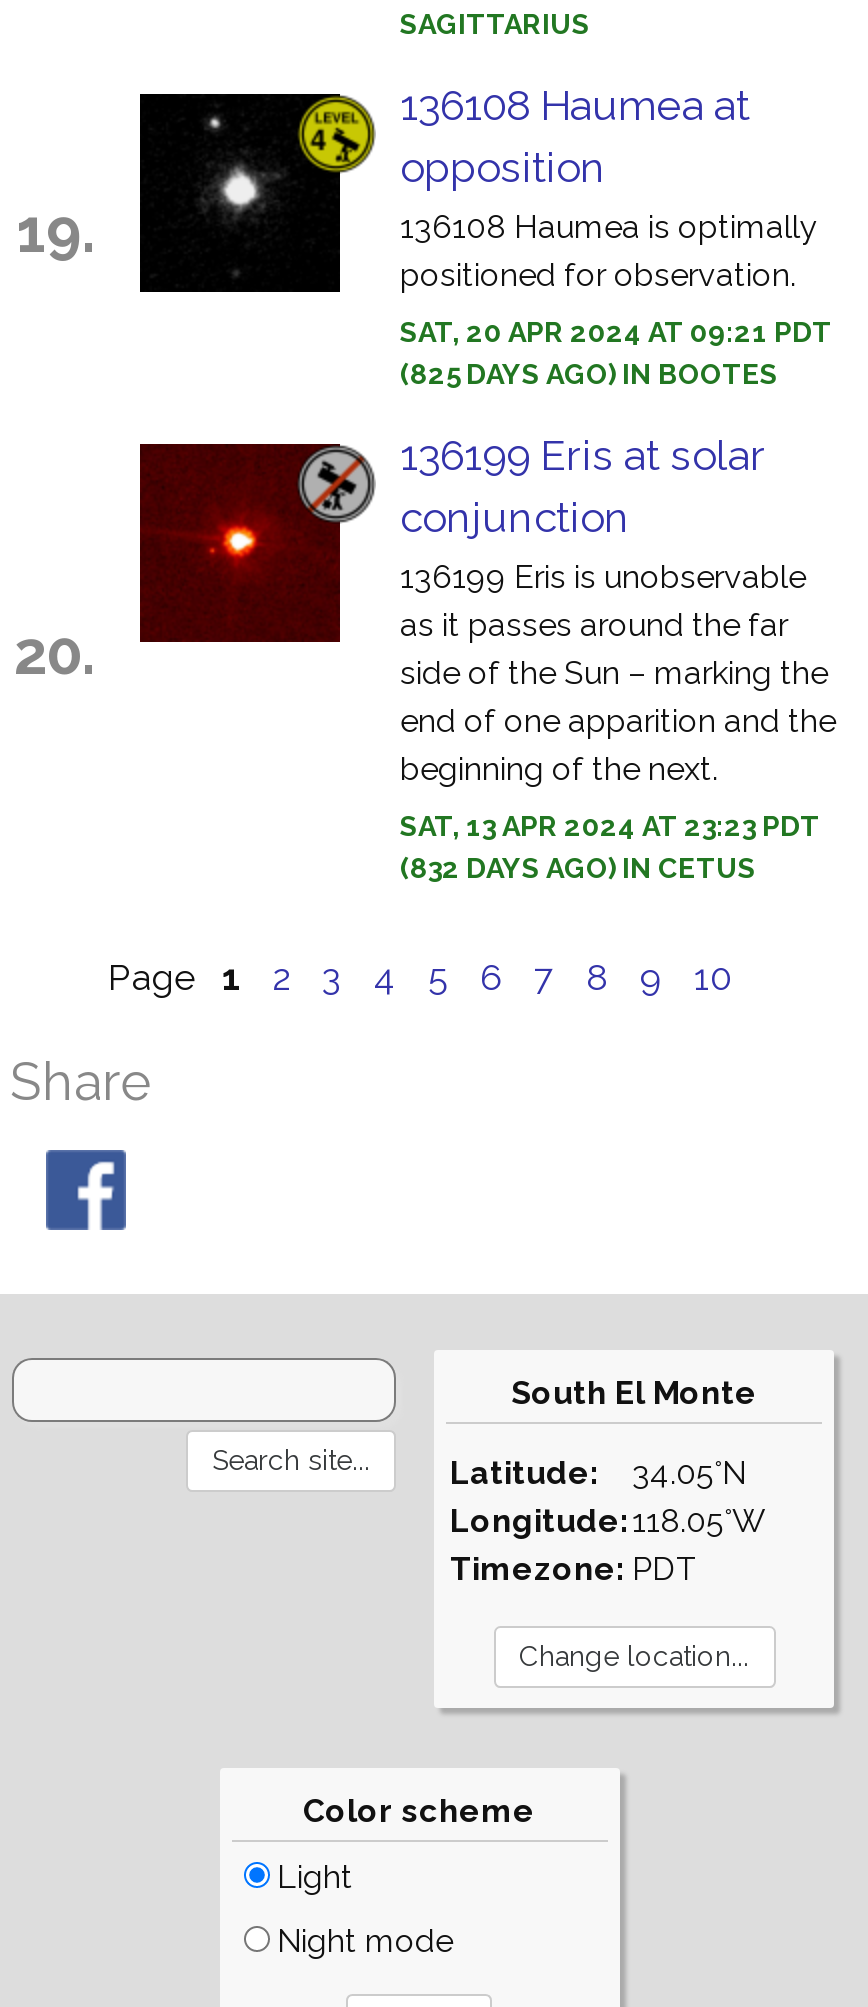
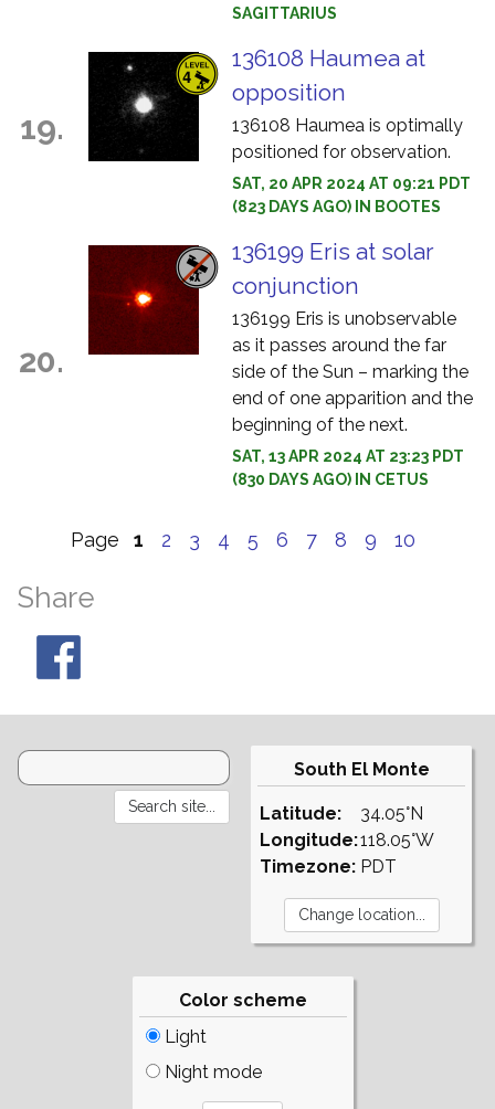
- (825 DAYS AGO) IN BOOTES
+ (823 DAYS AGO) IN BOOTES

- (832 DAYS AGO) IN CETUS
+ (830 DAYS AGO) IN CETUS
